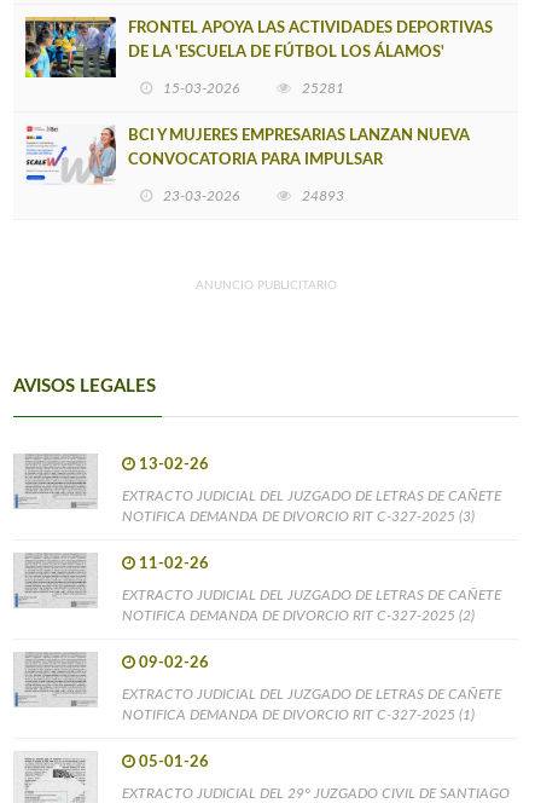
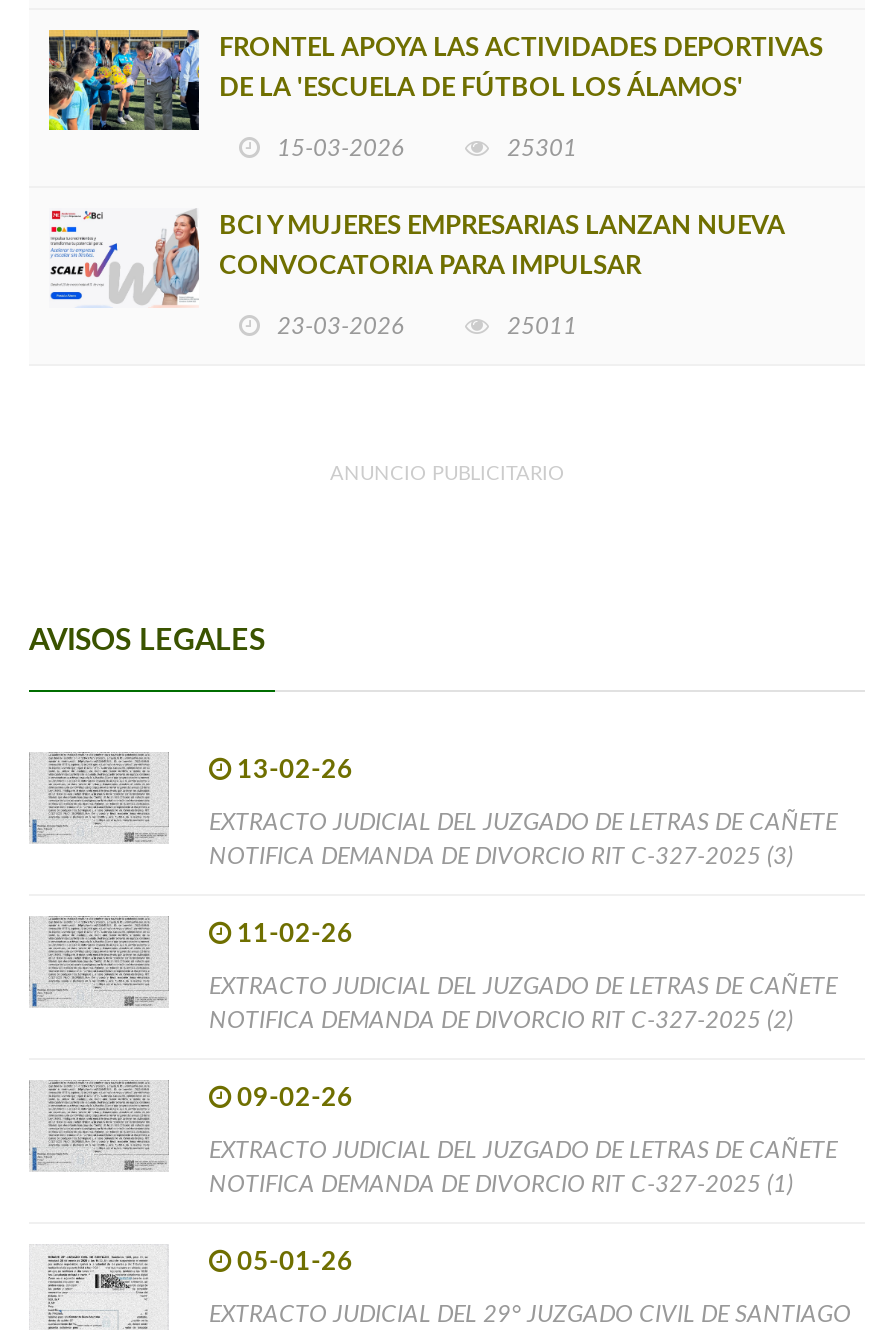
- 25281
+ 25301

- 24893
+ 25011
